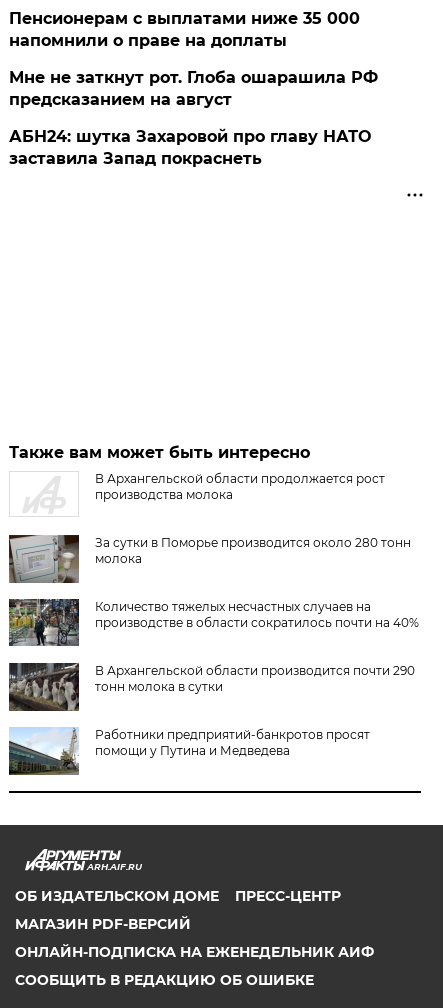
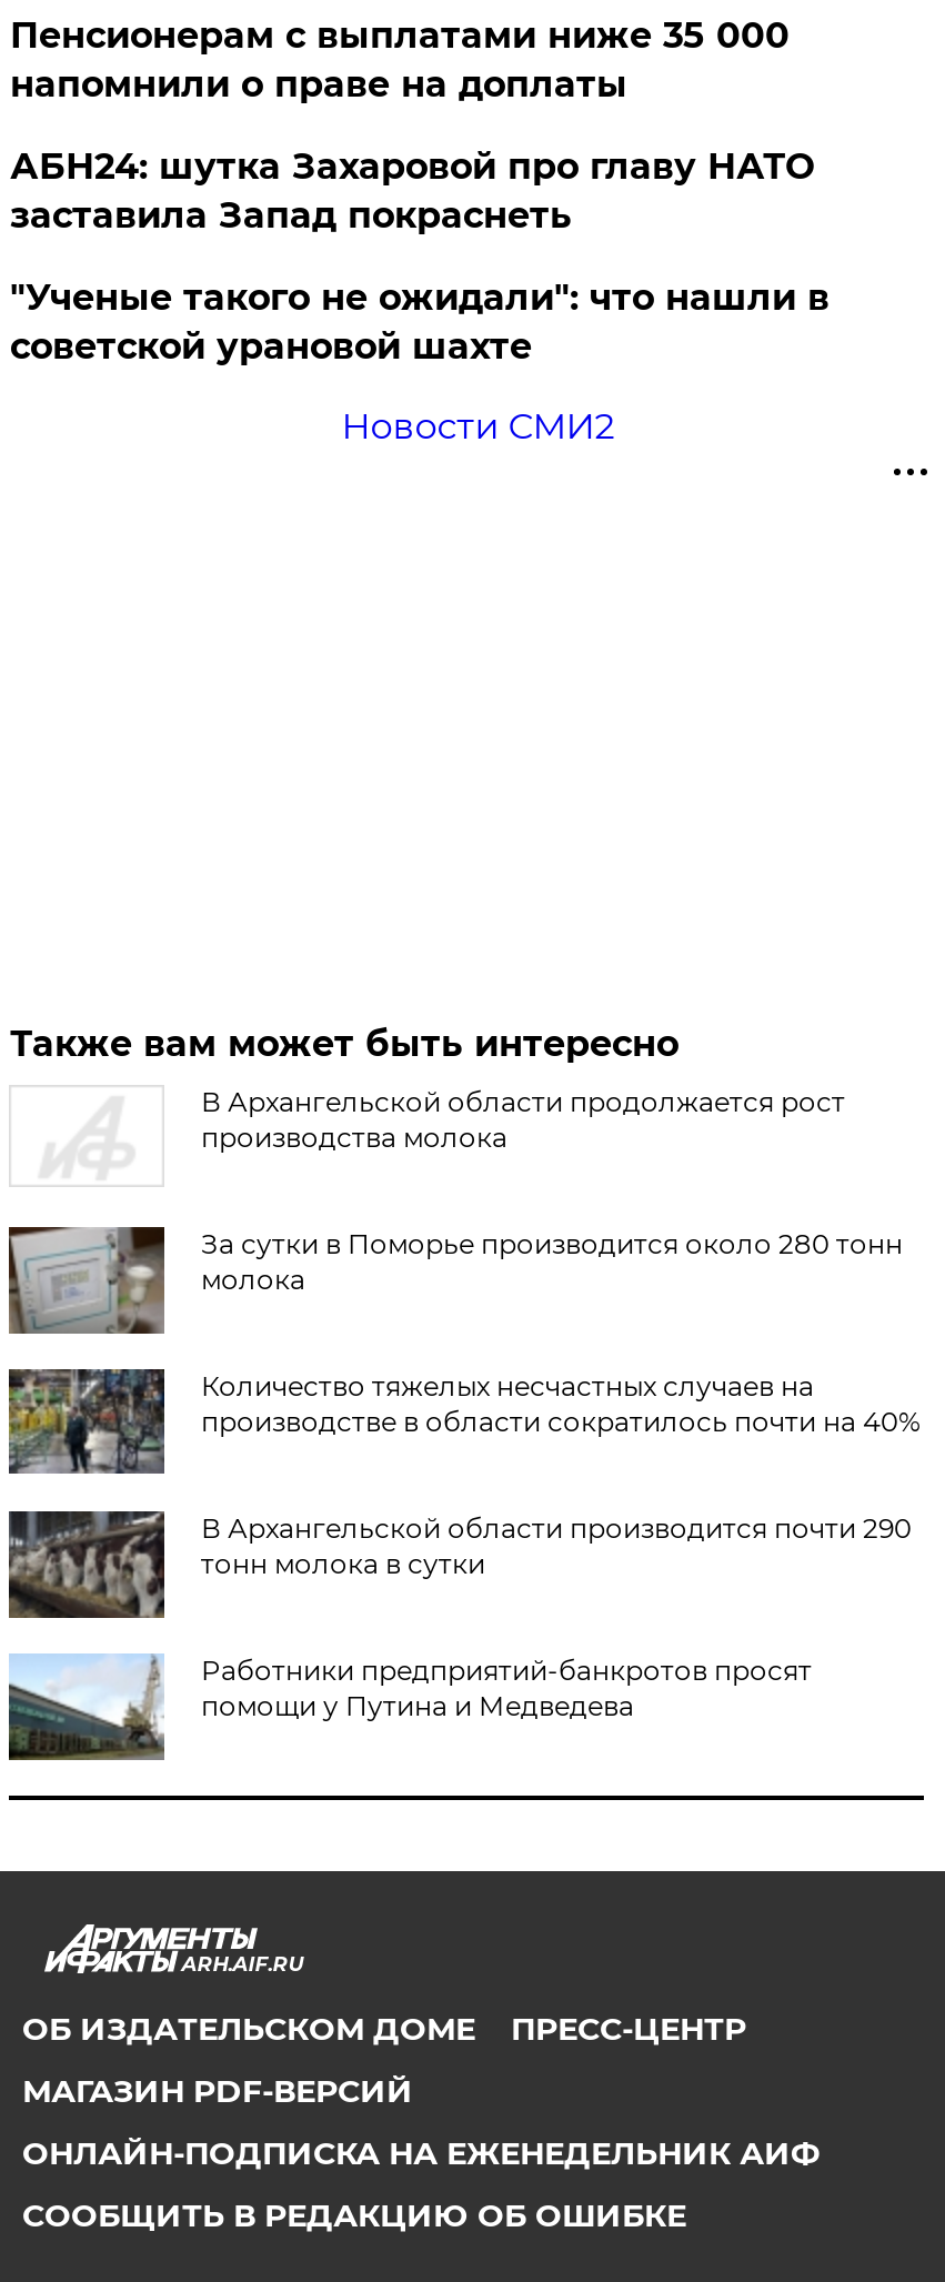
- Мне не заткнут рот. Глоба ошарашила РФ
- предсказанием на август

moved up: АБН24: шутка Захаровой про главу НАТО | заставила Запад покраснеть

+ "Ученые такого не ожидали": что нашли в
+ советской урановой шахте
+ Новости СМИ2
